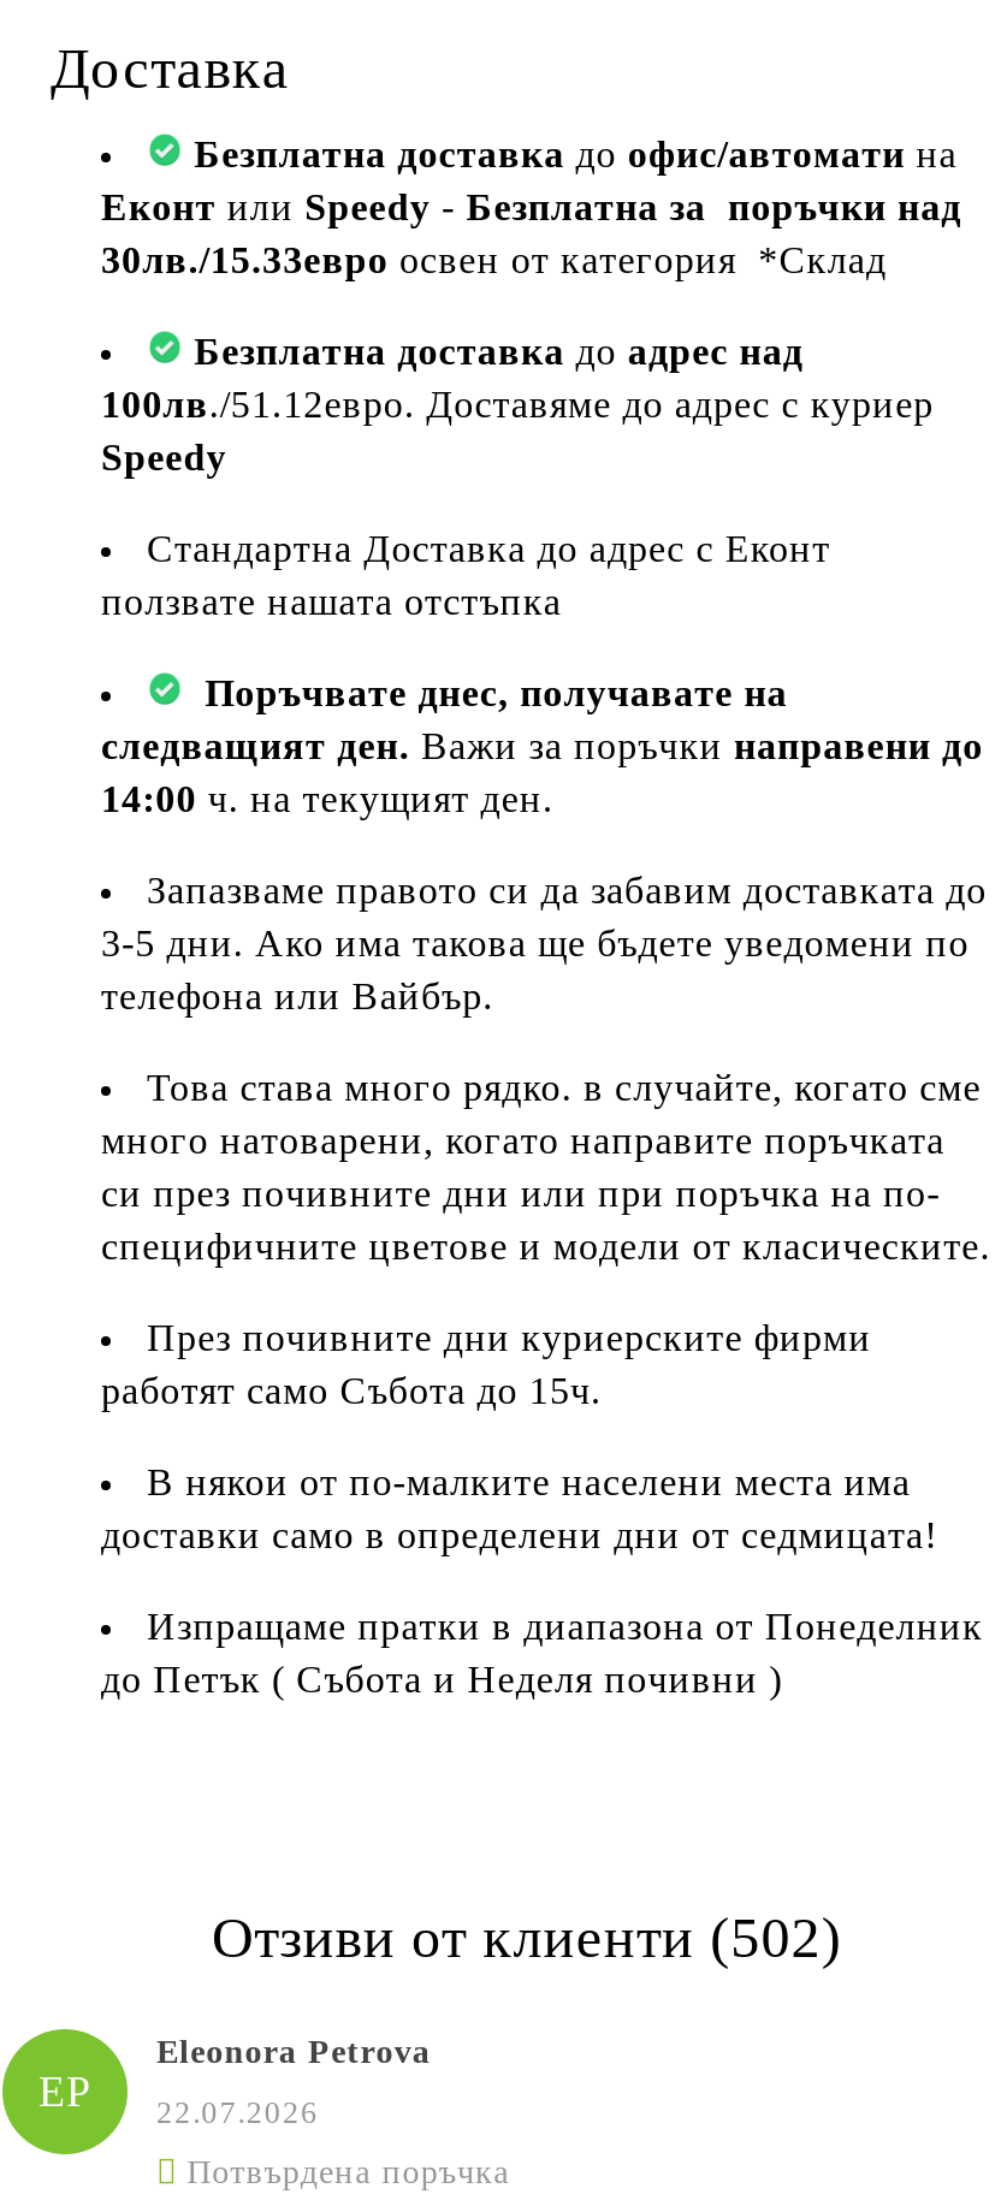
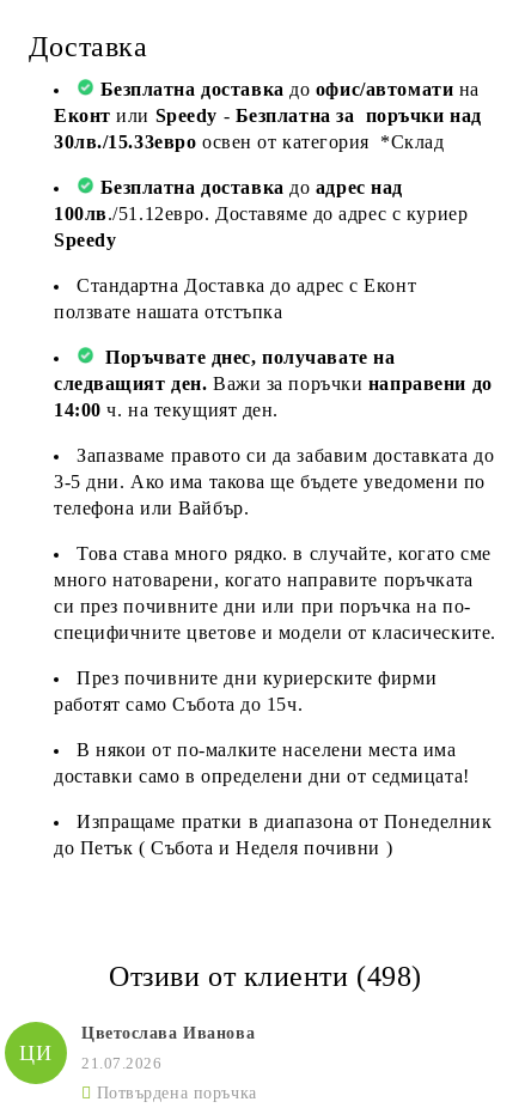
- Отзиви от клиенти (502)
+ Отзиви от клиенти (498)

- Eleonora Petrova
+ Цветослава Иванова

- EP
+ ЦИ

- 22.07.2026
+ 21.07.2026
